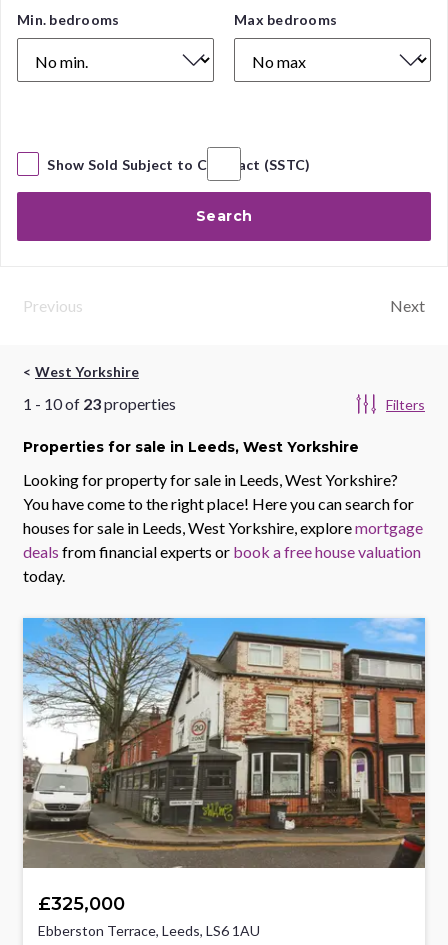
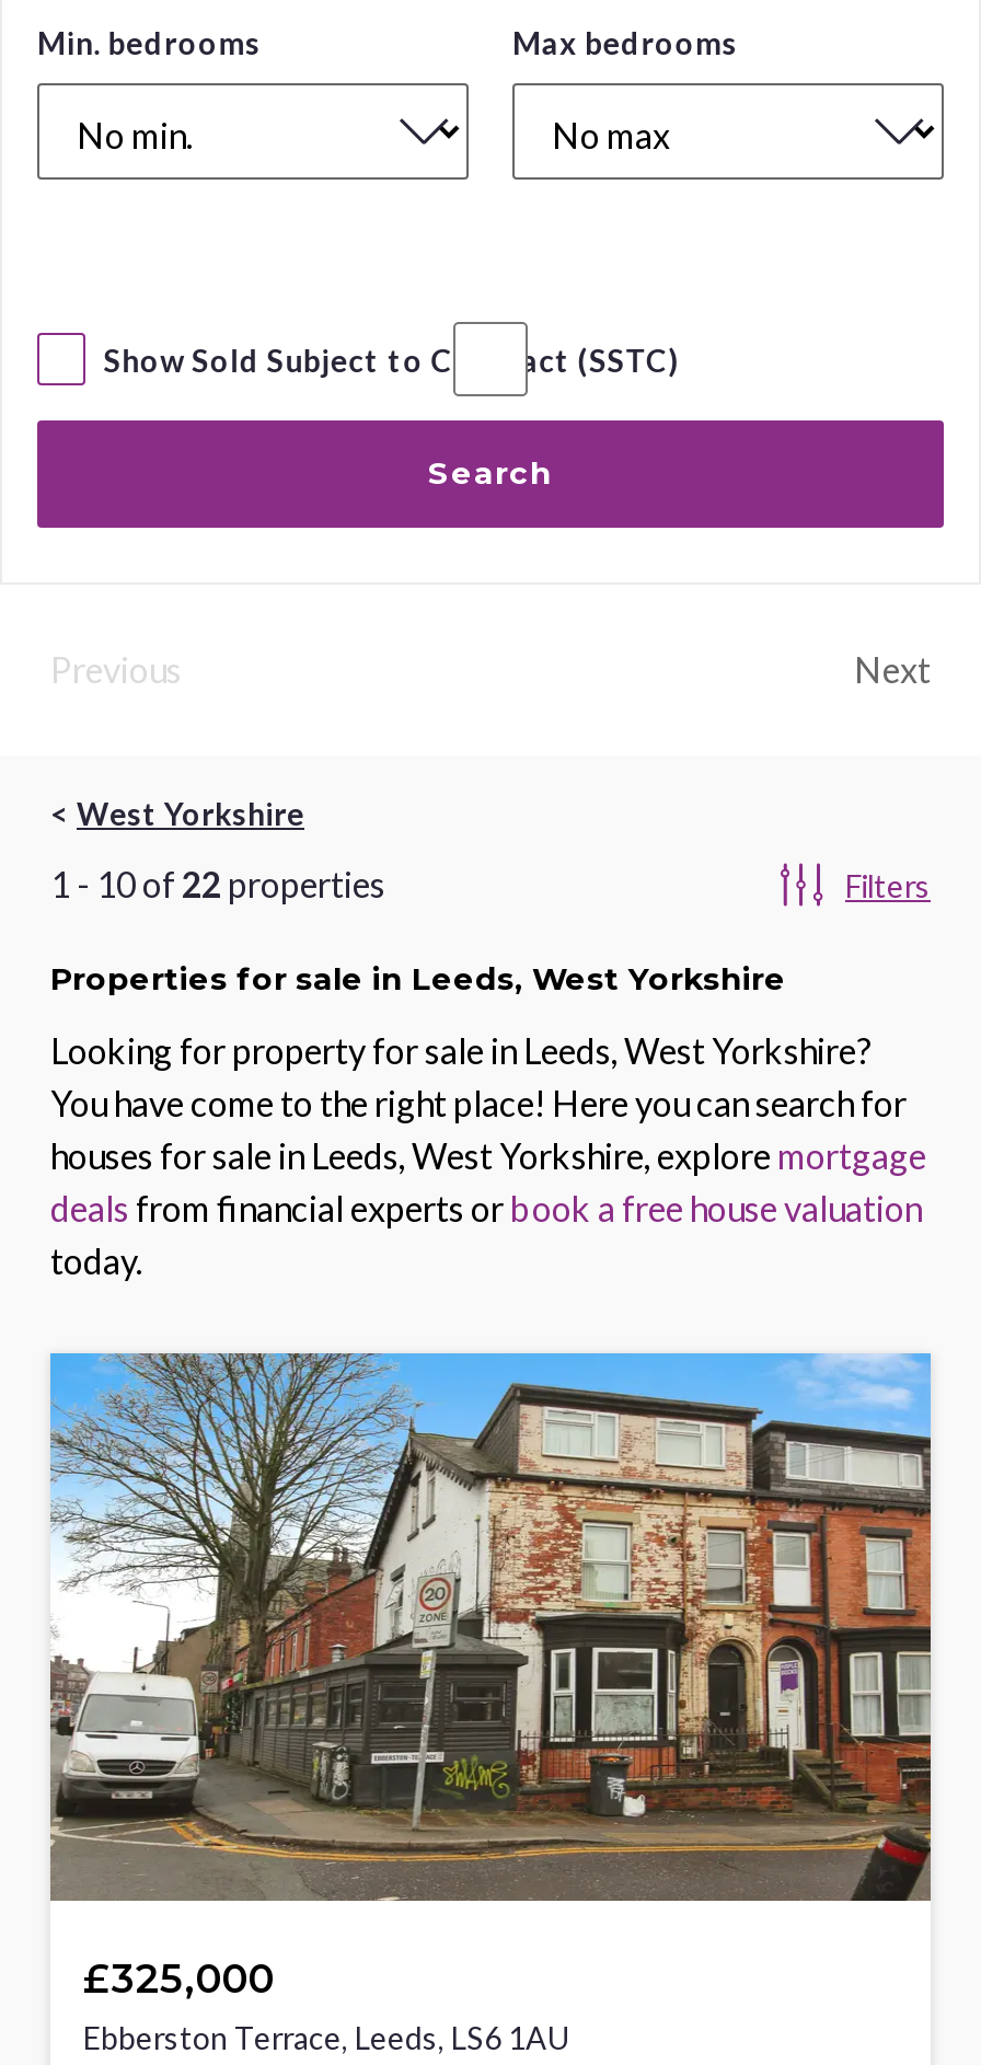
- 1 - 10 of 23 properties
+ 1 - 10 of 22 properties
